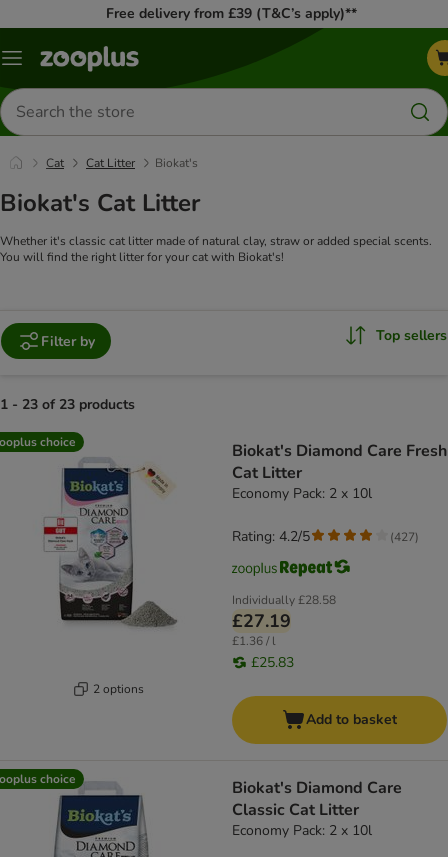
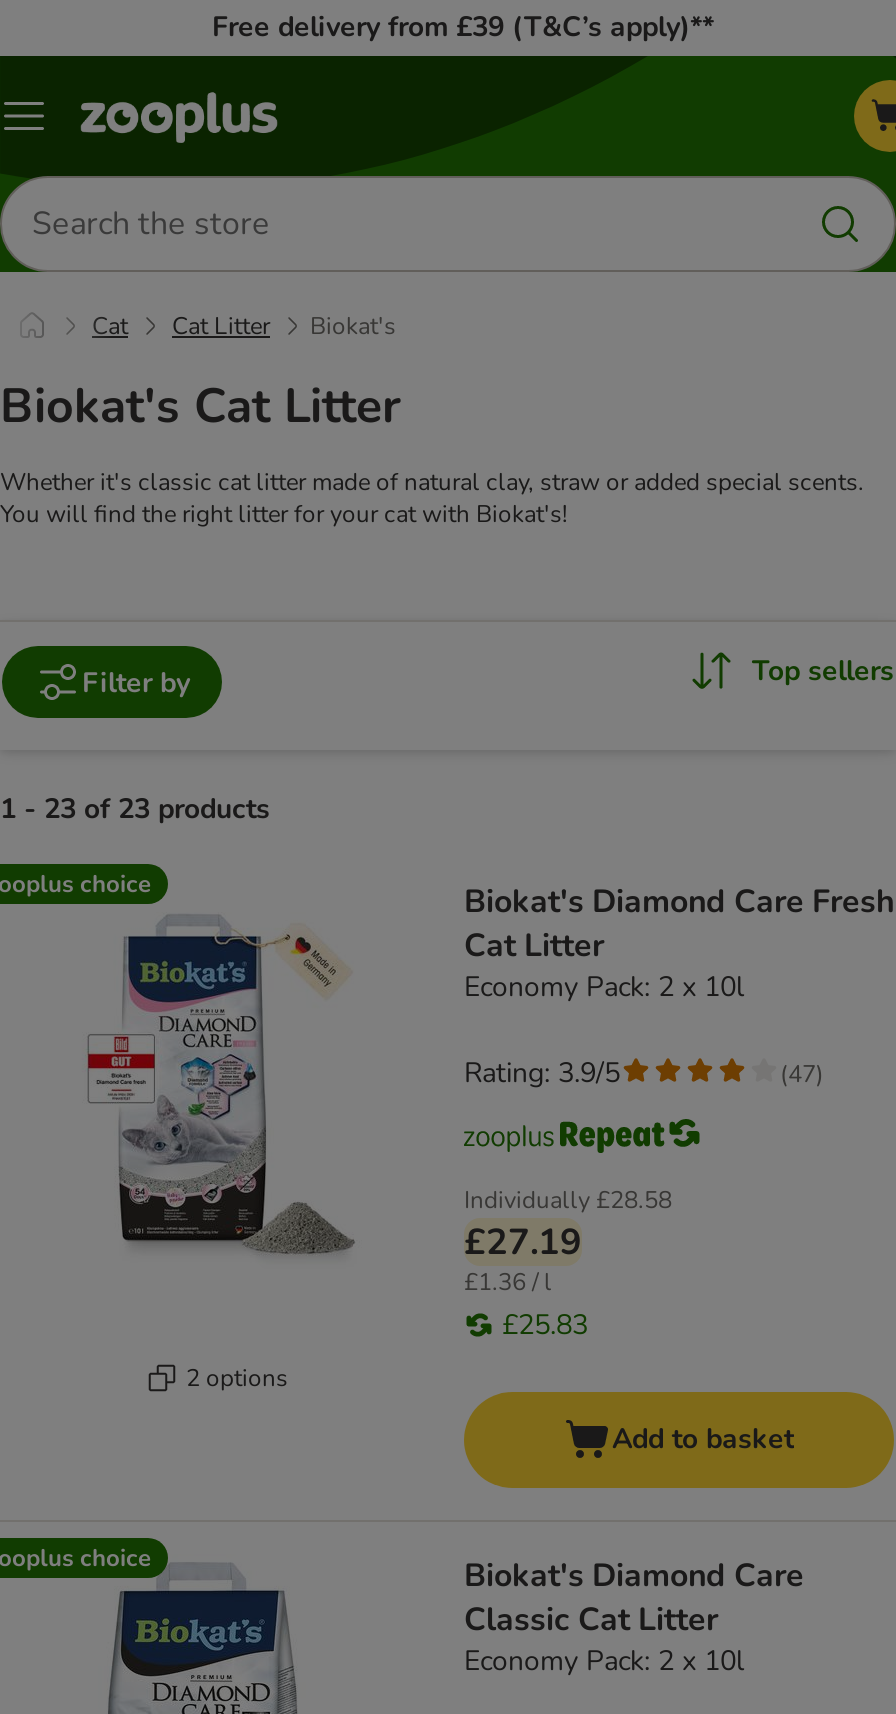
- Rating: 4.2/5
+ Rating: 3.9/5

- (427)
+ (47)
